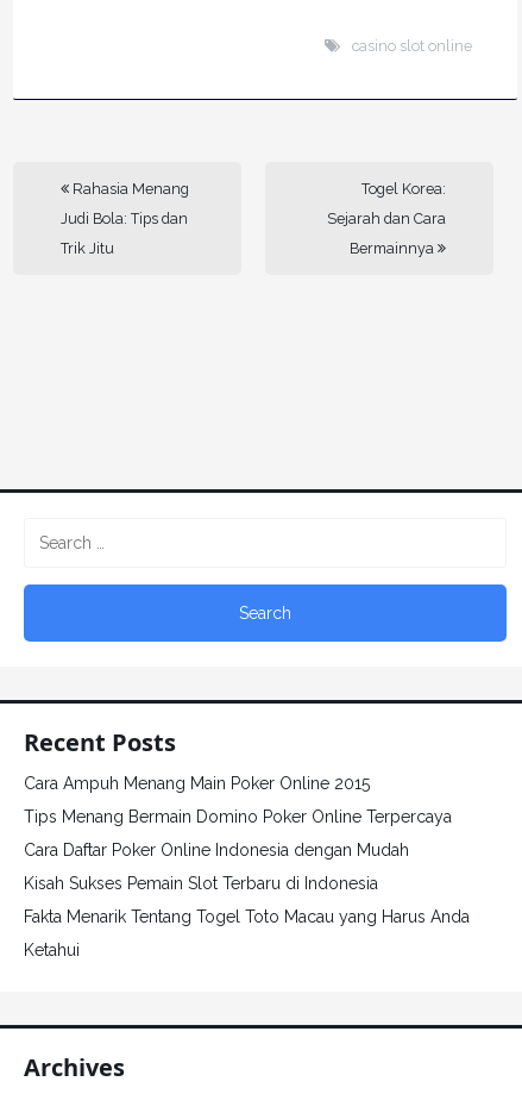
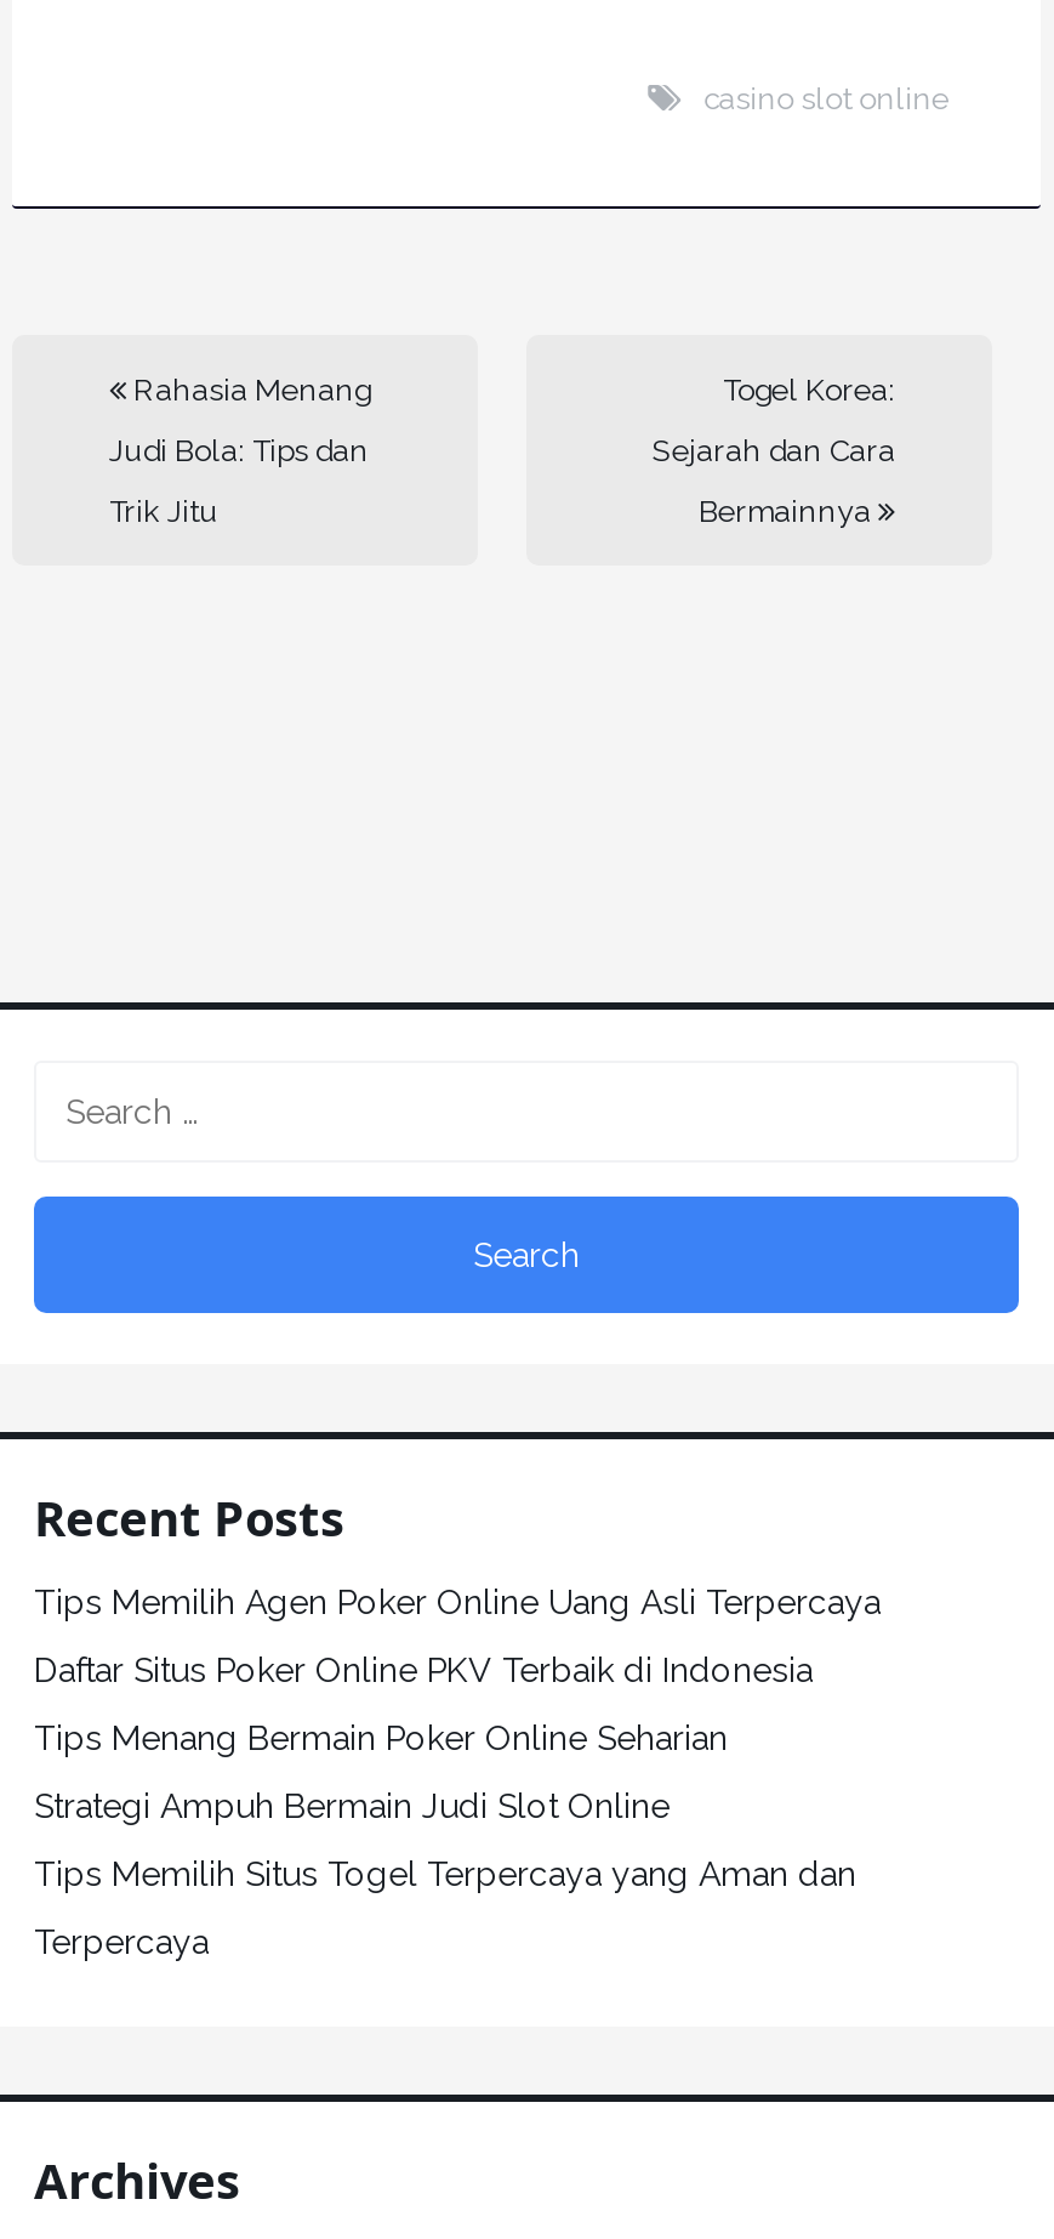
- Cara Ampuh Menang Main Poker Online 2015
+ Tips Memilih Agen Poker Online Uang Asli Terpercaya

- Tips Menang Bermain Domino Poker Online Terpercaya
+ Daftar Situs Poker Online PKV Terbaik di Indonesia

- Cara Daftar Poker Online Indonesia dengan Mudah
+ Tips Menang Bermain Poker Online Seharian

- Kisah Sukses Pemain Slot Terbaru di Indonesia
+ Strategi Ampuh Bermain Judi Slot Online

- Fakta Menarik Tentang Togel Toto Macau yang Harus Anda
+ Tips Memilih Situs Togel Terpercaya yang Aman dan

- Ketahui
+ Terpercaya
